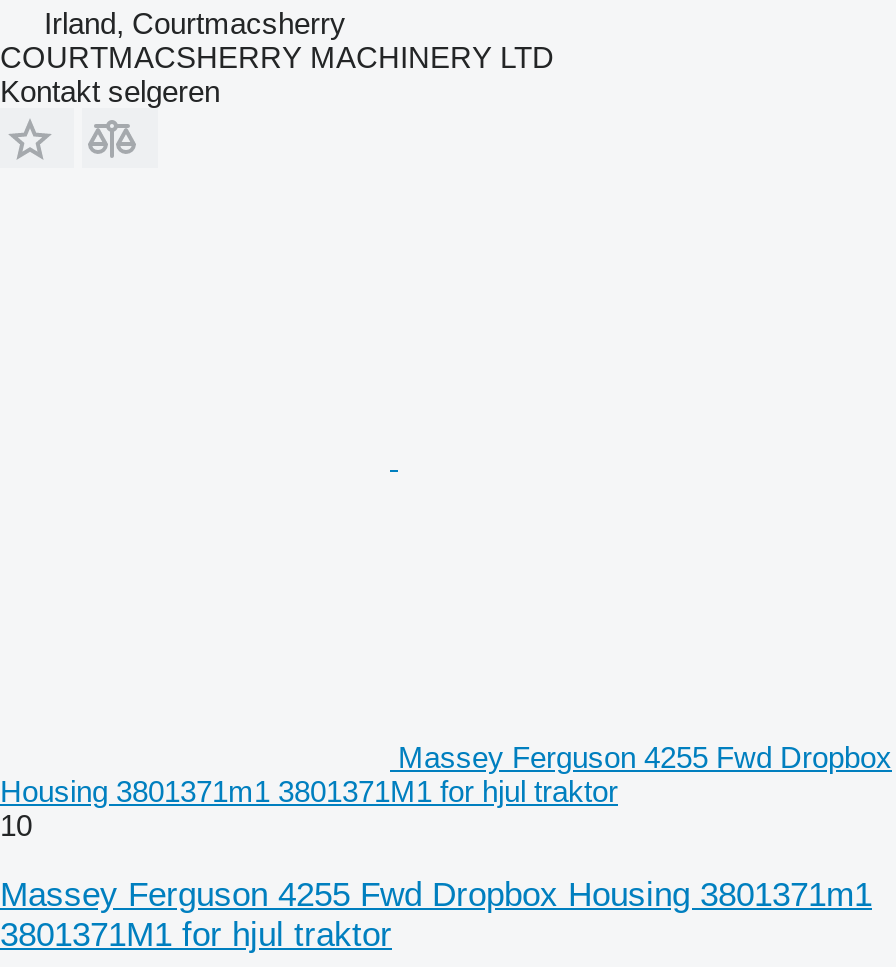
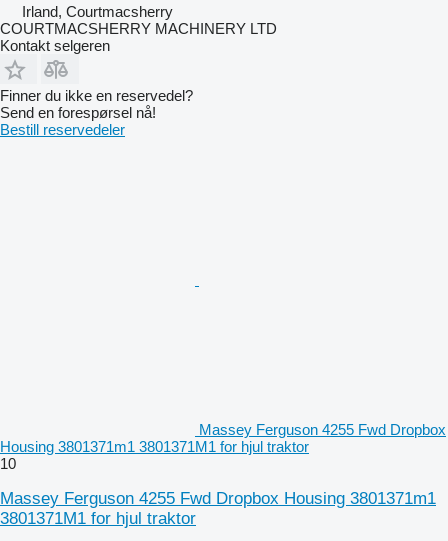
+ Finner du ikke en reservedel?
+ Send en forespørsel nå!
+ Bestill reservedeler
